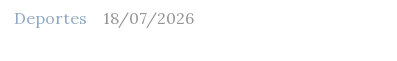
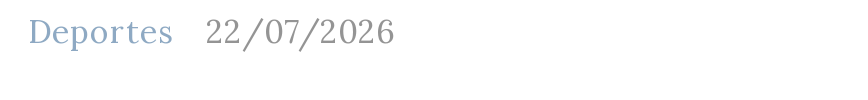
- Deportes 18/07/2026
+ Deportes 22/07/2026
